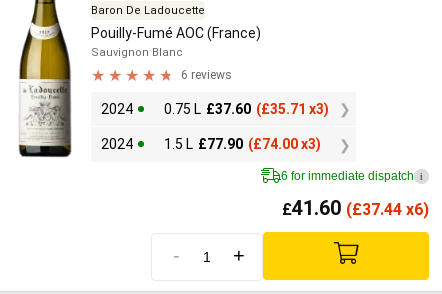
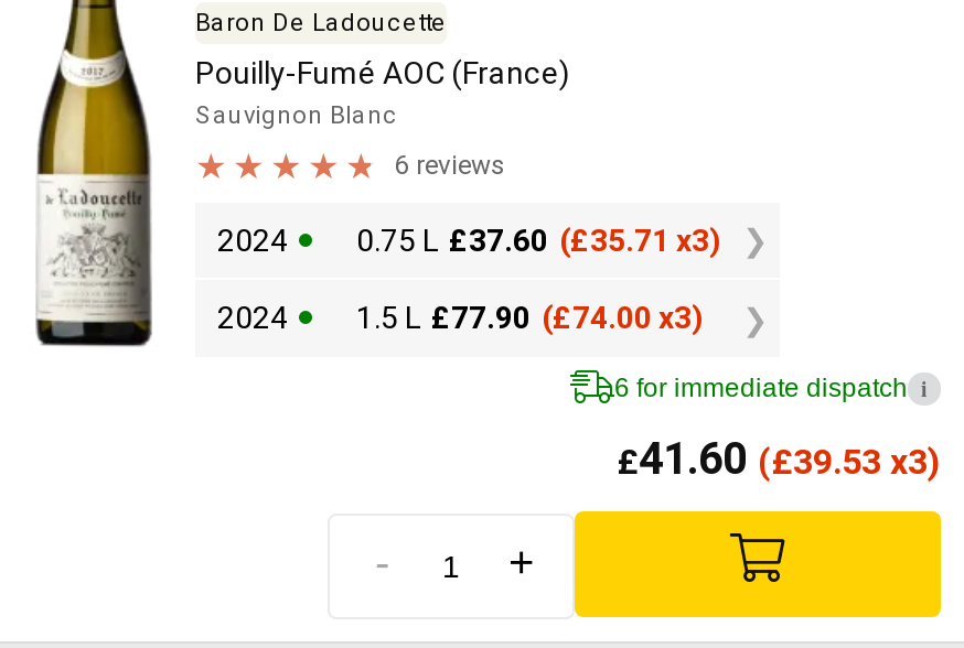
- £41.60 (£37.44 x6)
+ £41.60 (£39.53 x3)
